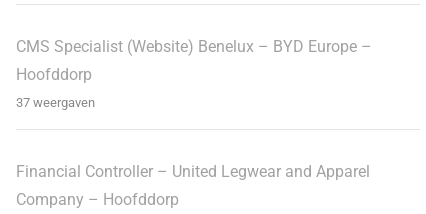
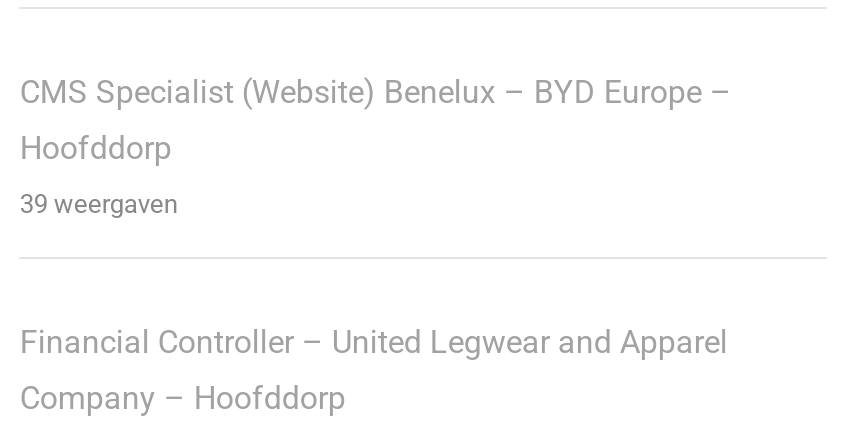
- 37 weergaven
+ 39 weergaven
